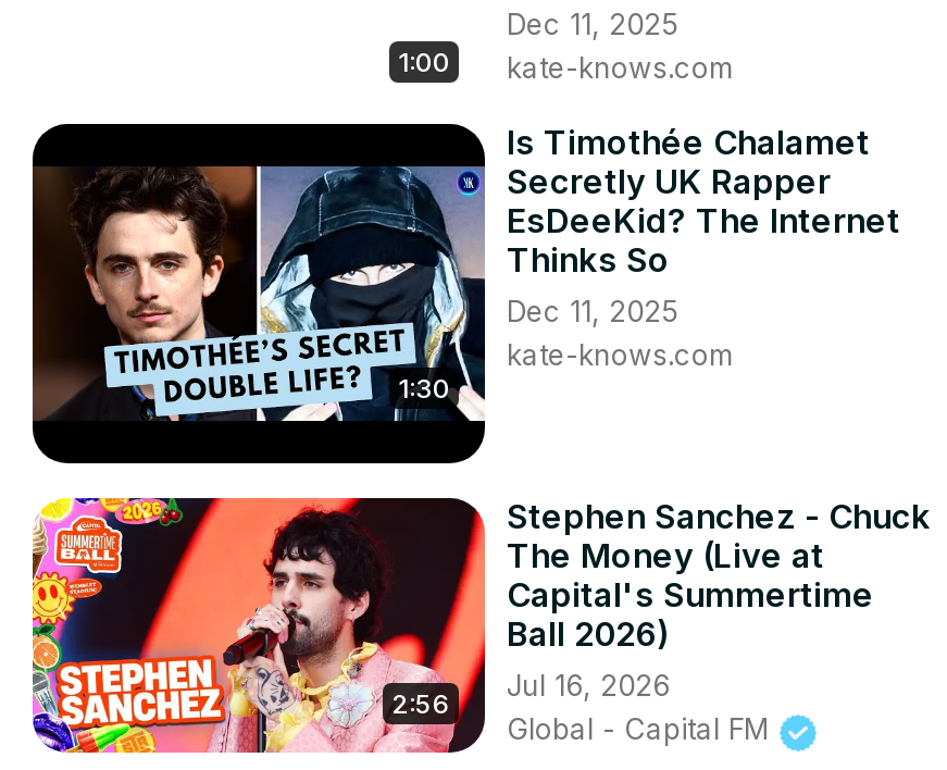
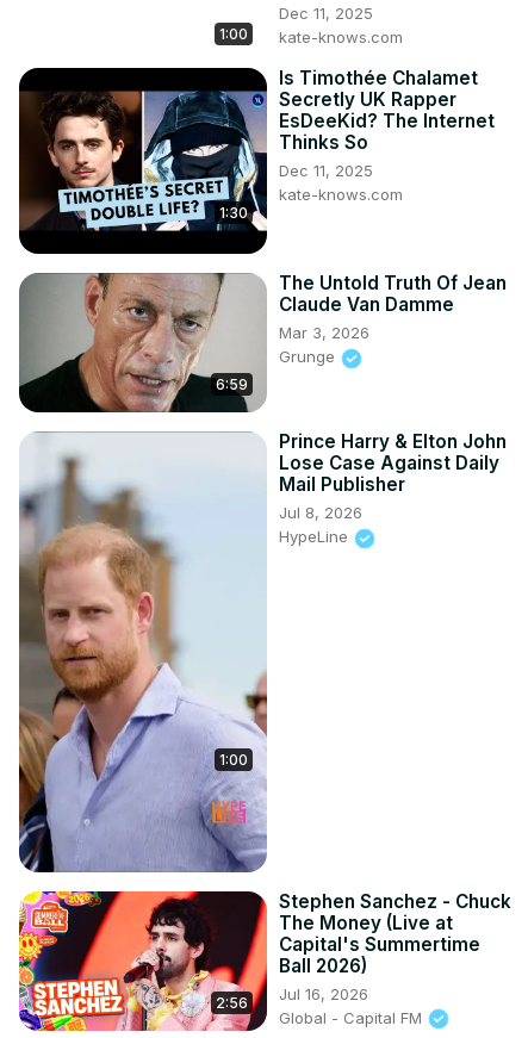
+ [image]
+ 6:59

+ [image]
+ 1:00

+ The Untold Truth Of Jean
+ Claude Van Damme
+ Mar 3, 2026
+ Grunge

+ Prince Harry & Elton John
+ Lose Case Against Daily
+ Mail Publisher
+ Jul 8, 2026
+ HypeLine
